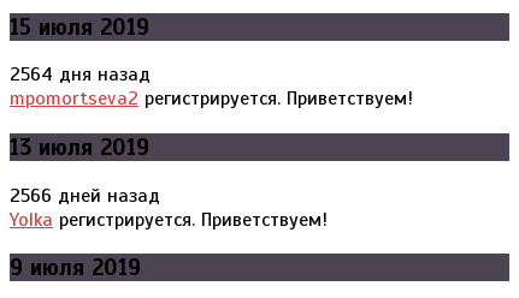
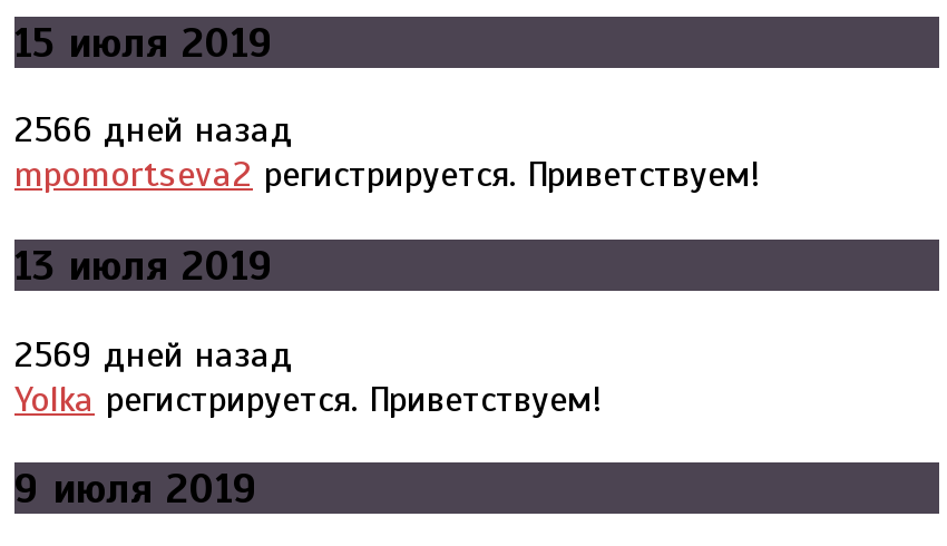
- 2564 дня назад
+ 2566 дней назад

- 2566 дней назад
+ 2569 дней назад
